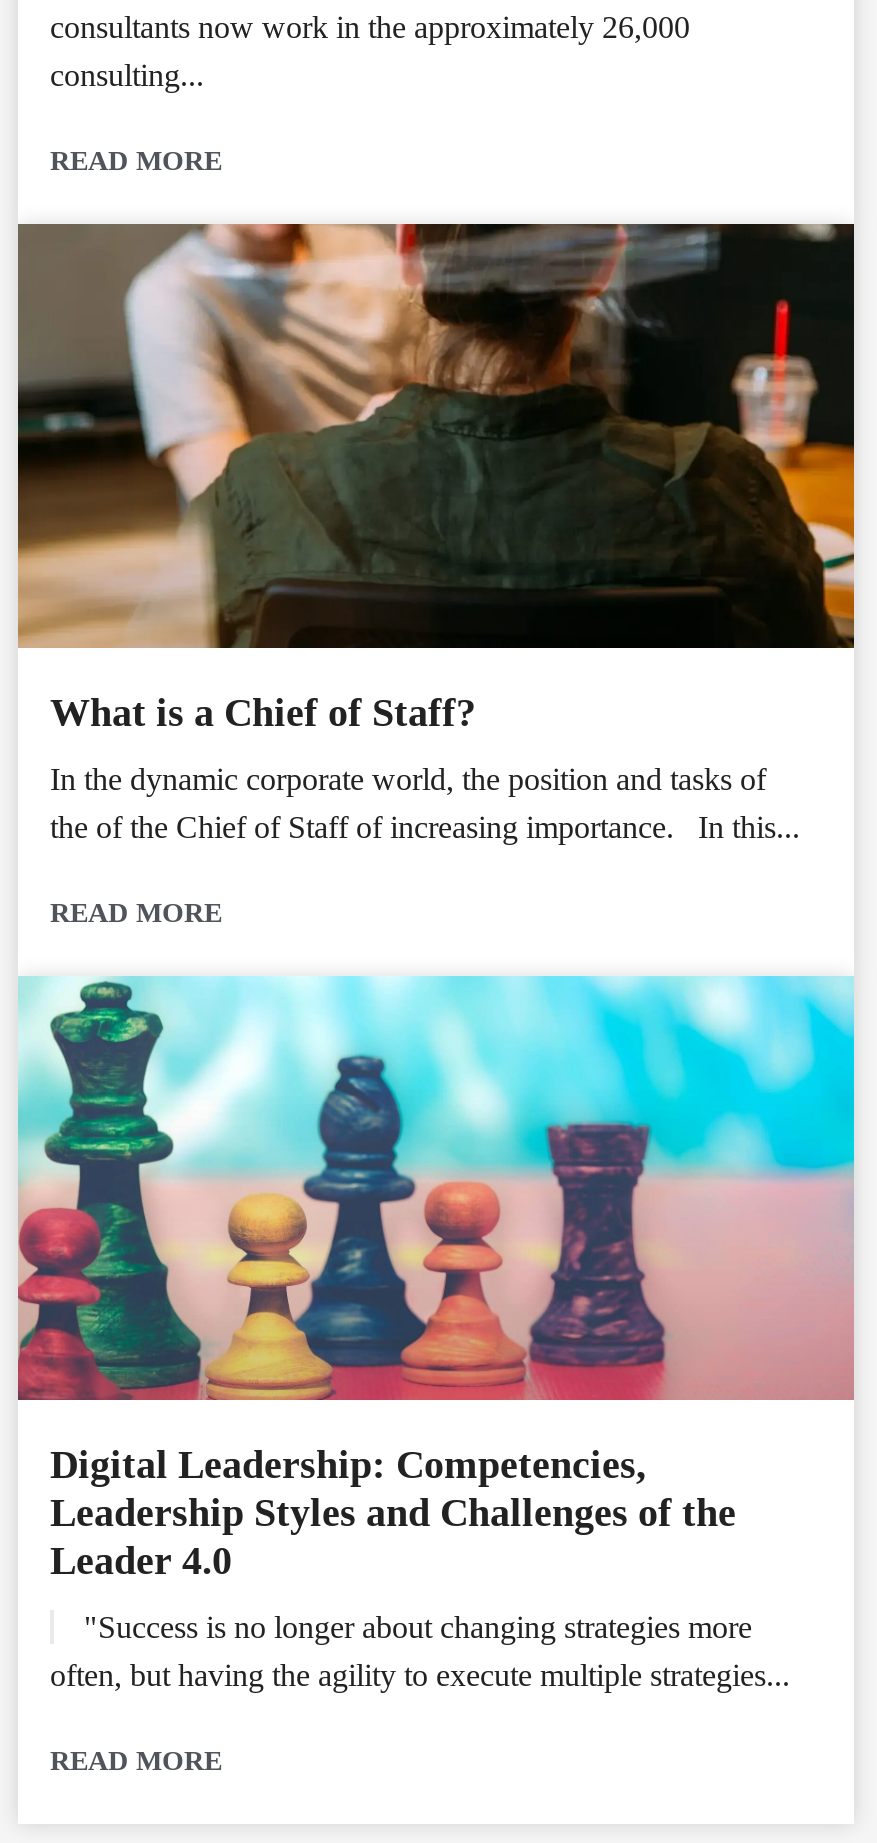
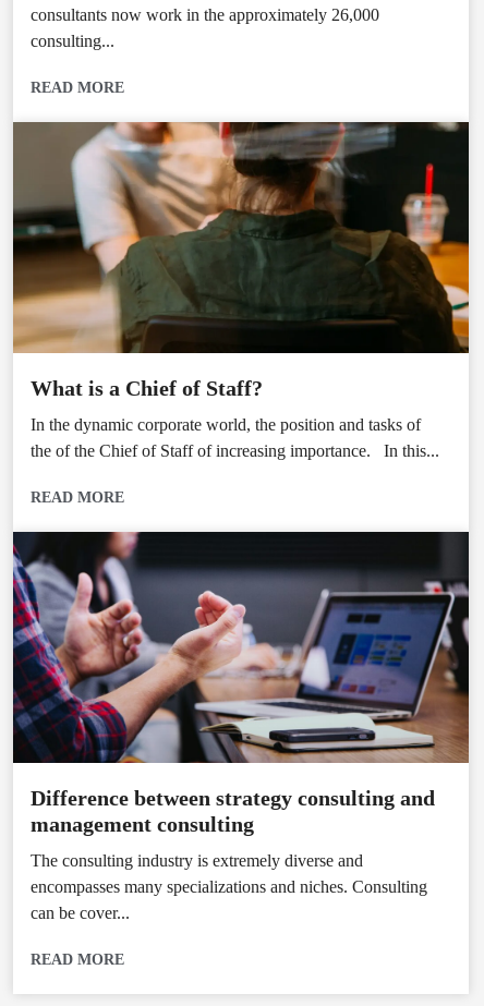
- [image]
- Digital Leadership: Competencies,
- Leadership Styles and Challenges of the
- Leader 4.0
+ [image]
+ Difference between strategy consulting and
+ management consulting

- "Success is no longer about changing strategies more
- often, but having the agility to execute multiple strategies...
+ The consulting industry is extremely diverse and
+ encompasses many specializations and niches. Consulting
+ can be cover...
